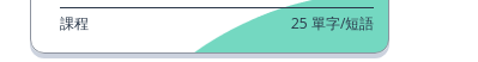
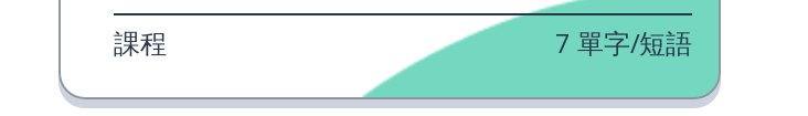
- 25 單字/短語
+ 7 單字/短語
